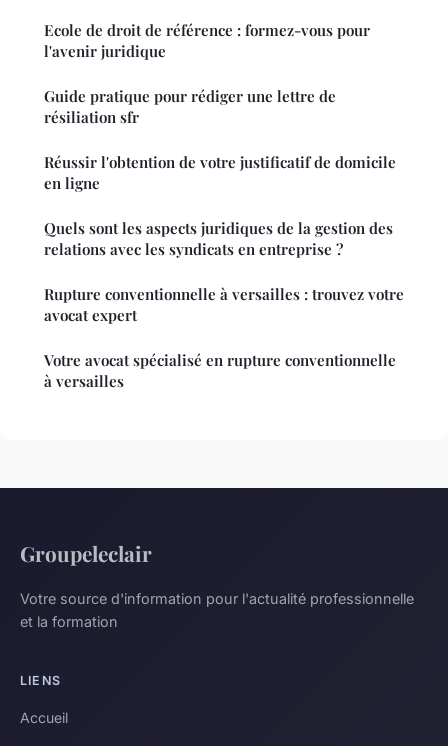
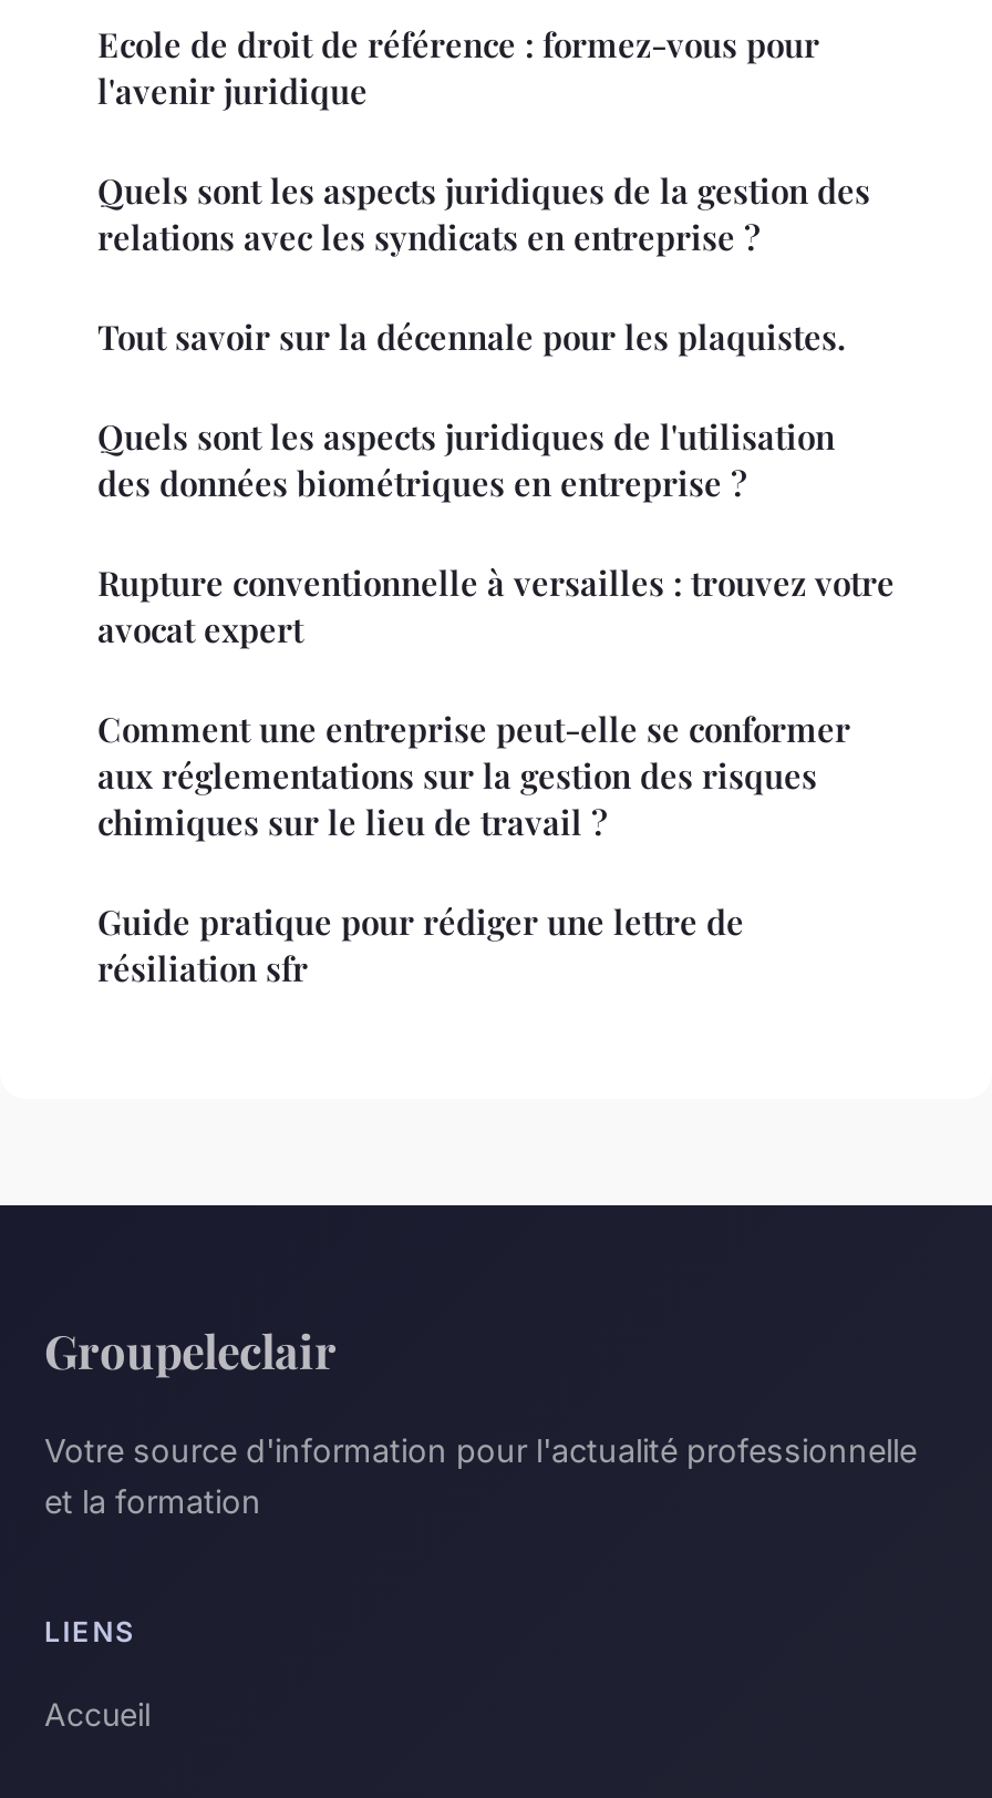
+ Tout savoir sur la décennale pour les plaquistes.
+ Quels sont les aspects juridiques de l'utilisation
+ des données biométriques en entreprise ?
+ Comment une entreprise peut-elle se conformer
+ aux réglementations sur la gestion des risques
+ chimiques sur le lieu de travail ?

moved down: Guide pratique pour rédiger une lettre de | résiliation sfr

- Réussir l'obtention de votre justificatif de domicile
- en ligne
- Votre avocat spécialisé en rupture conventionnelle
- à versailles

moved up: Quels sont les aspects juridiques de la gestion des | relations avec les syndicats en entreprise ? | Rupture conventionnelle à versailles : trouvez votre | avocat expert
